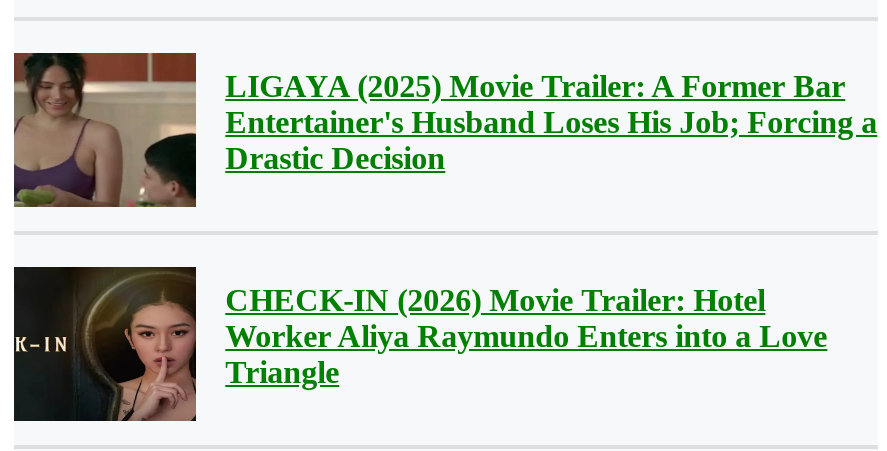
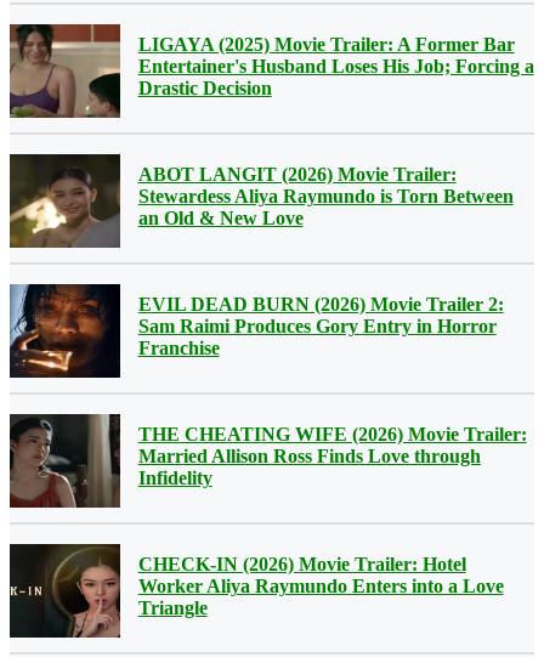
+ [image]
+ ABOT LANGIT (2026) Movie Trailer:
+ Stewardess Aliya Raymundo is Torn Between
+ an Old & New Love

+ [image]
+ EVIL DEAD BURN (2026) Movie Trailer 2:
+ Sam Raimi Produces Gory Entry in Horror
+ Franchise

+ [image]
+ THE CHEATING WIFE (2026) Movie Trailer:
+ Married Allison Ross Finds Love through
+ Infidelity
